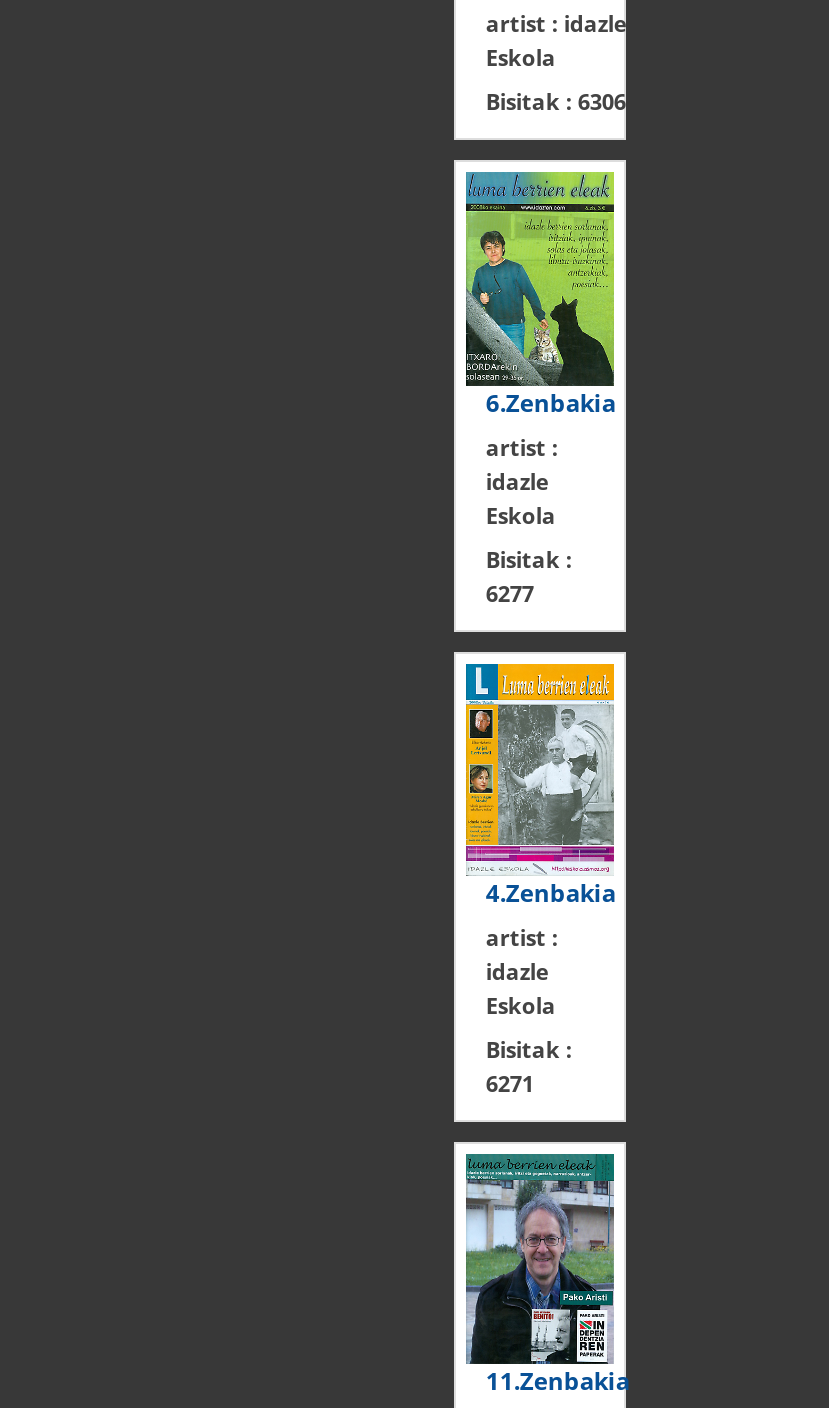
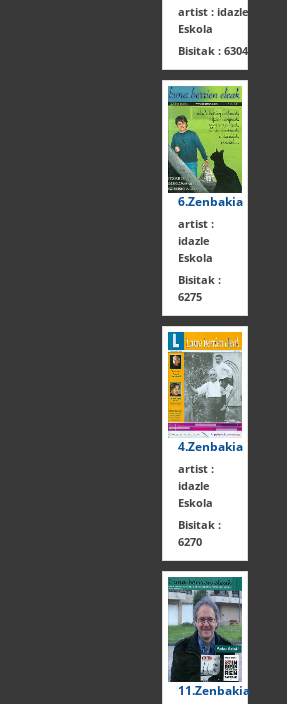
- Bisitak : 6306
+ Bisitak : 6304

- 6277
+ 6275

- 6271
+ 6270
